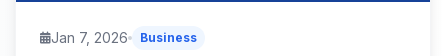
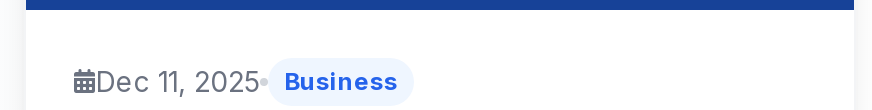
- Jan 7, 2026 Business
+ Dec 11, 2025 Business
